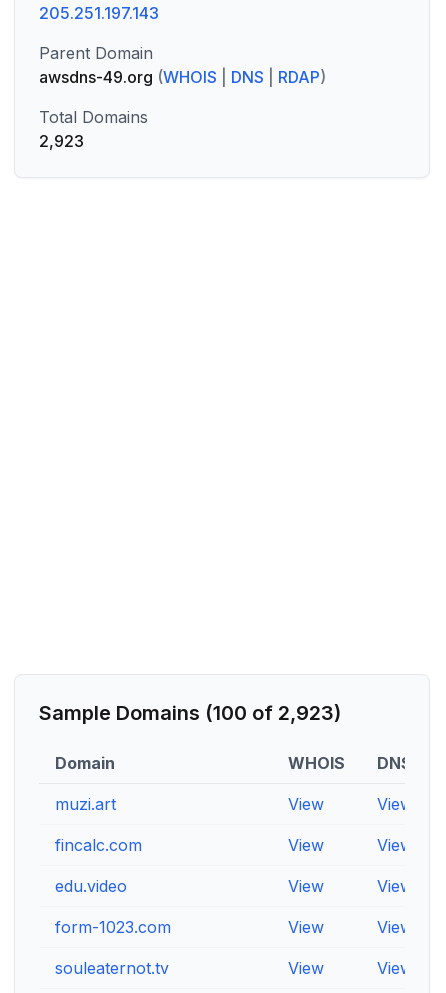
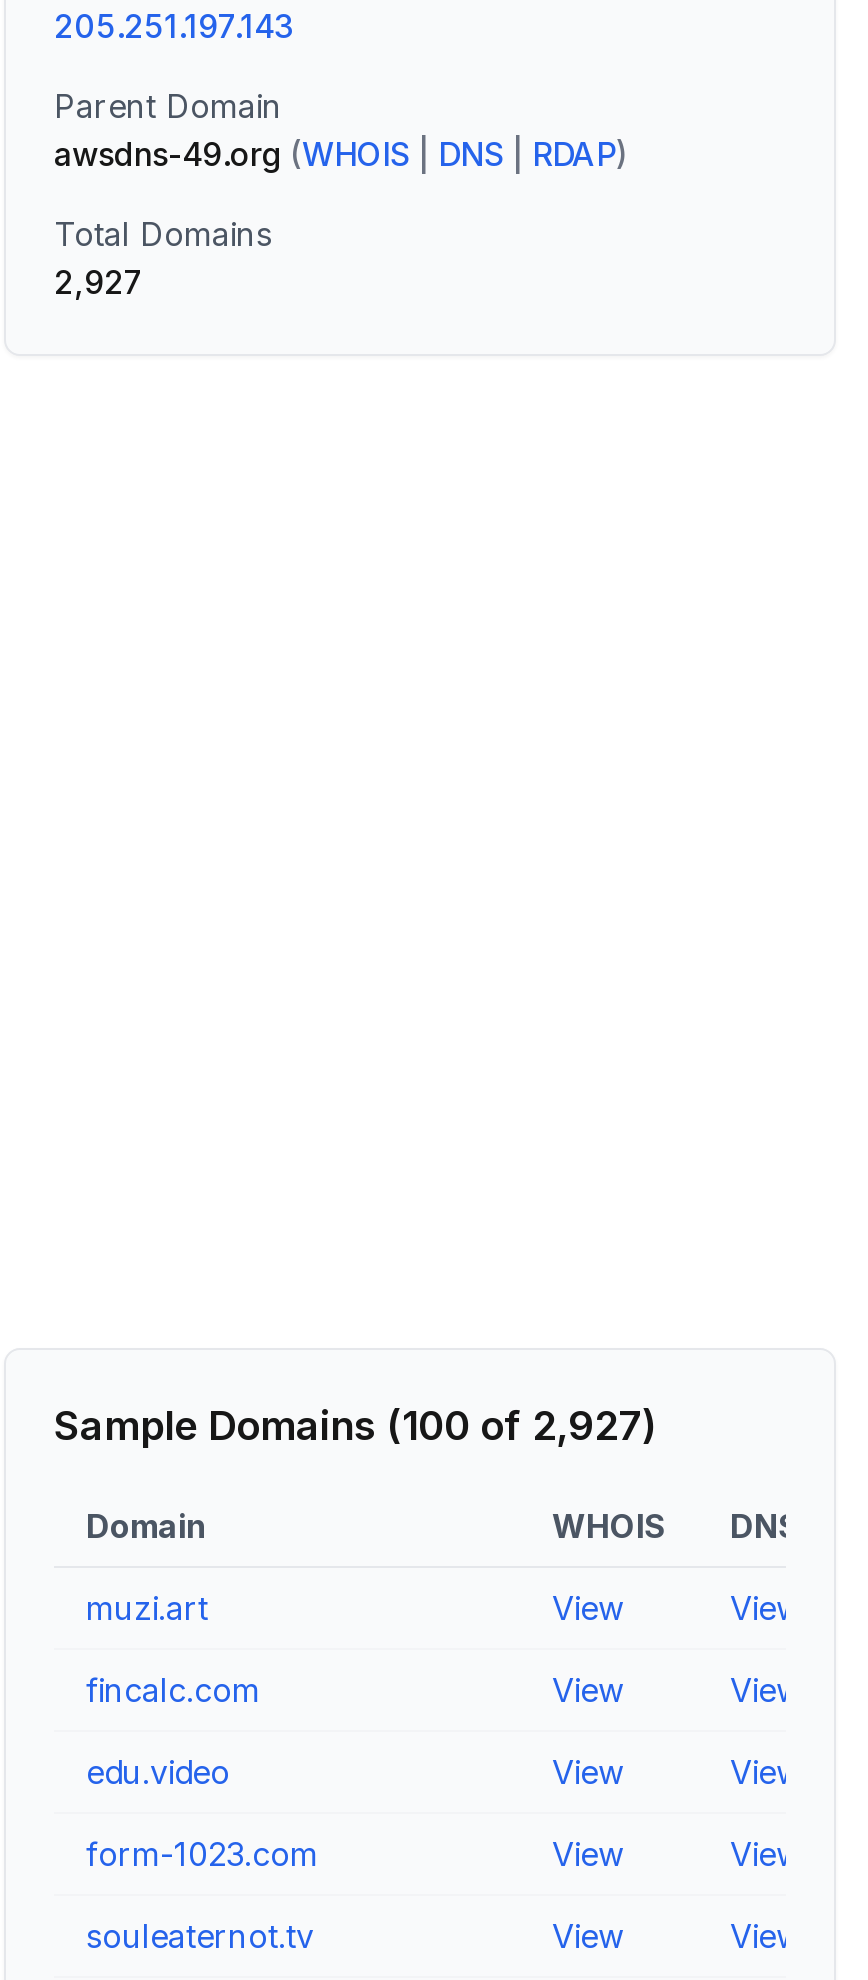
- 2,923
+ 2,927

- Sample Domains (100 of 2,923)
+ Sample Domains (100 of 2,927)
